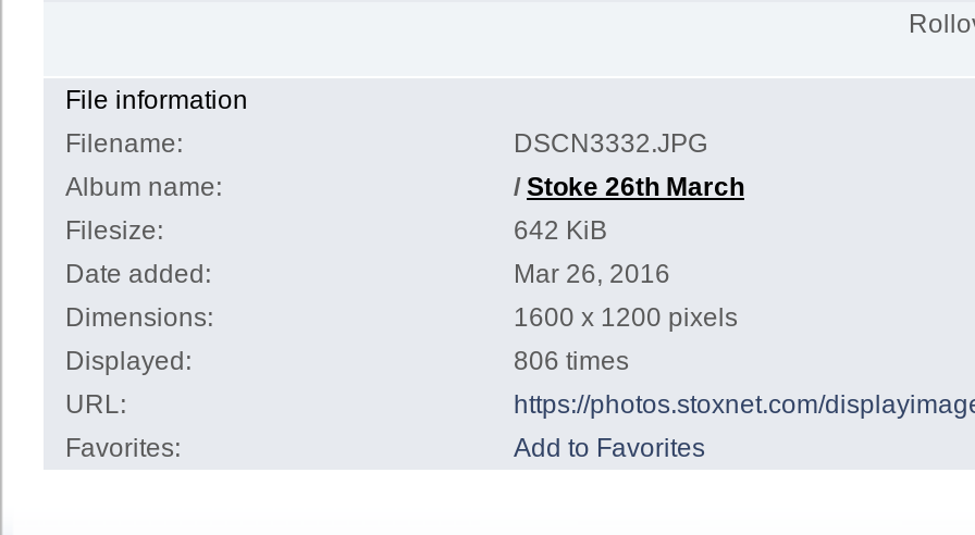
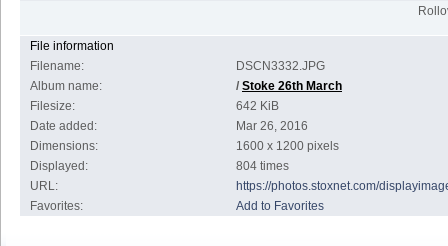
- 806 times
+ 804 times
